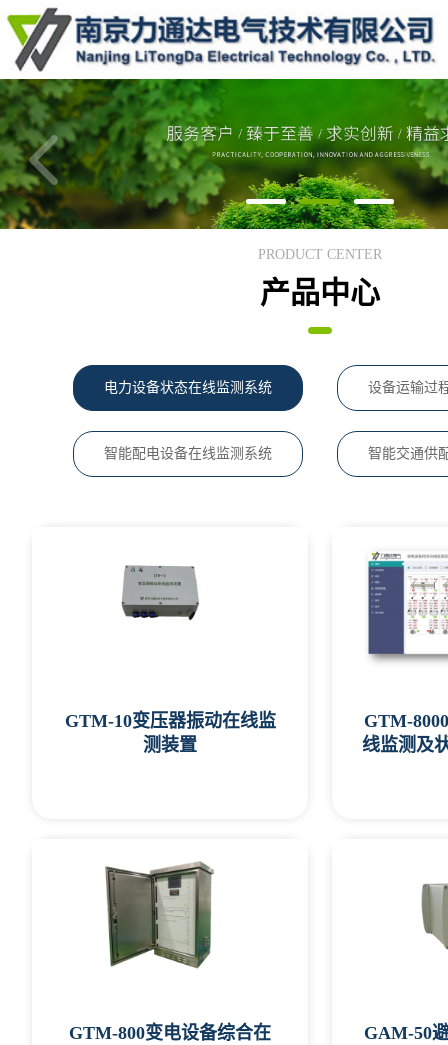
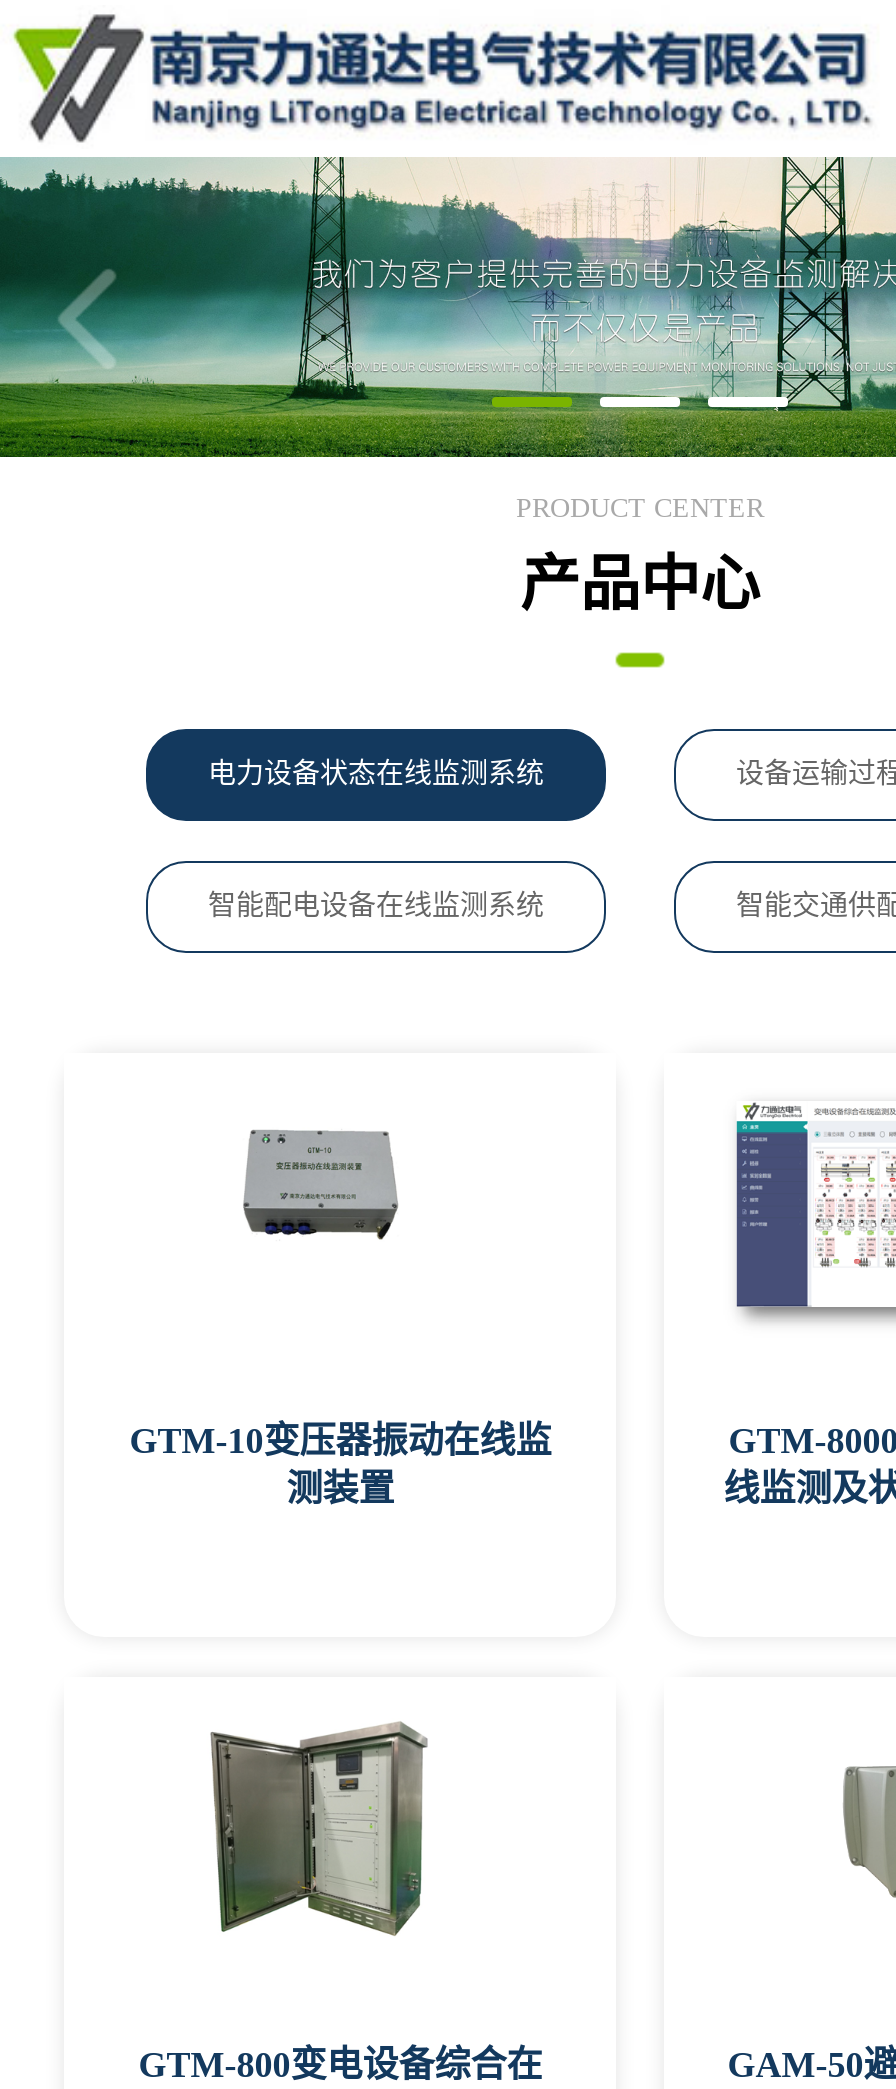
- [image]
+ [image]
